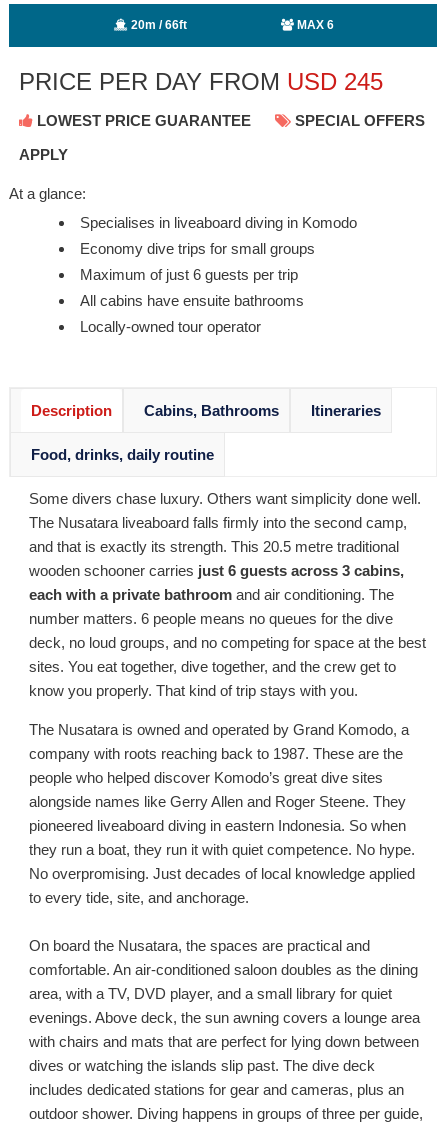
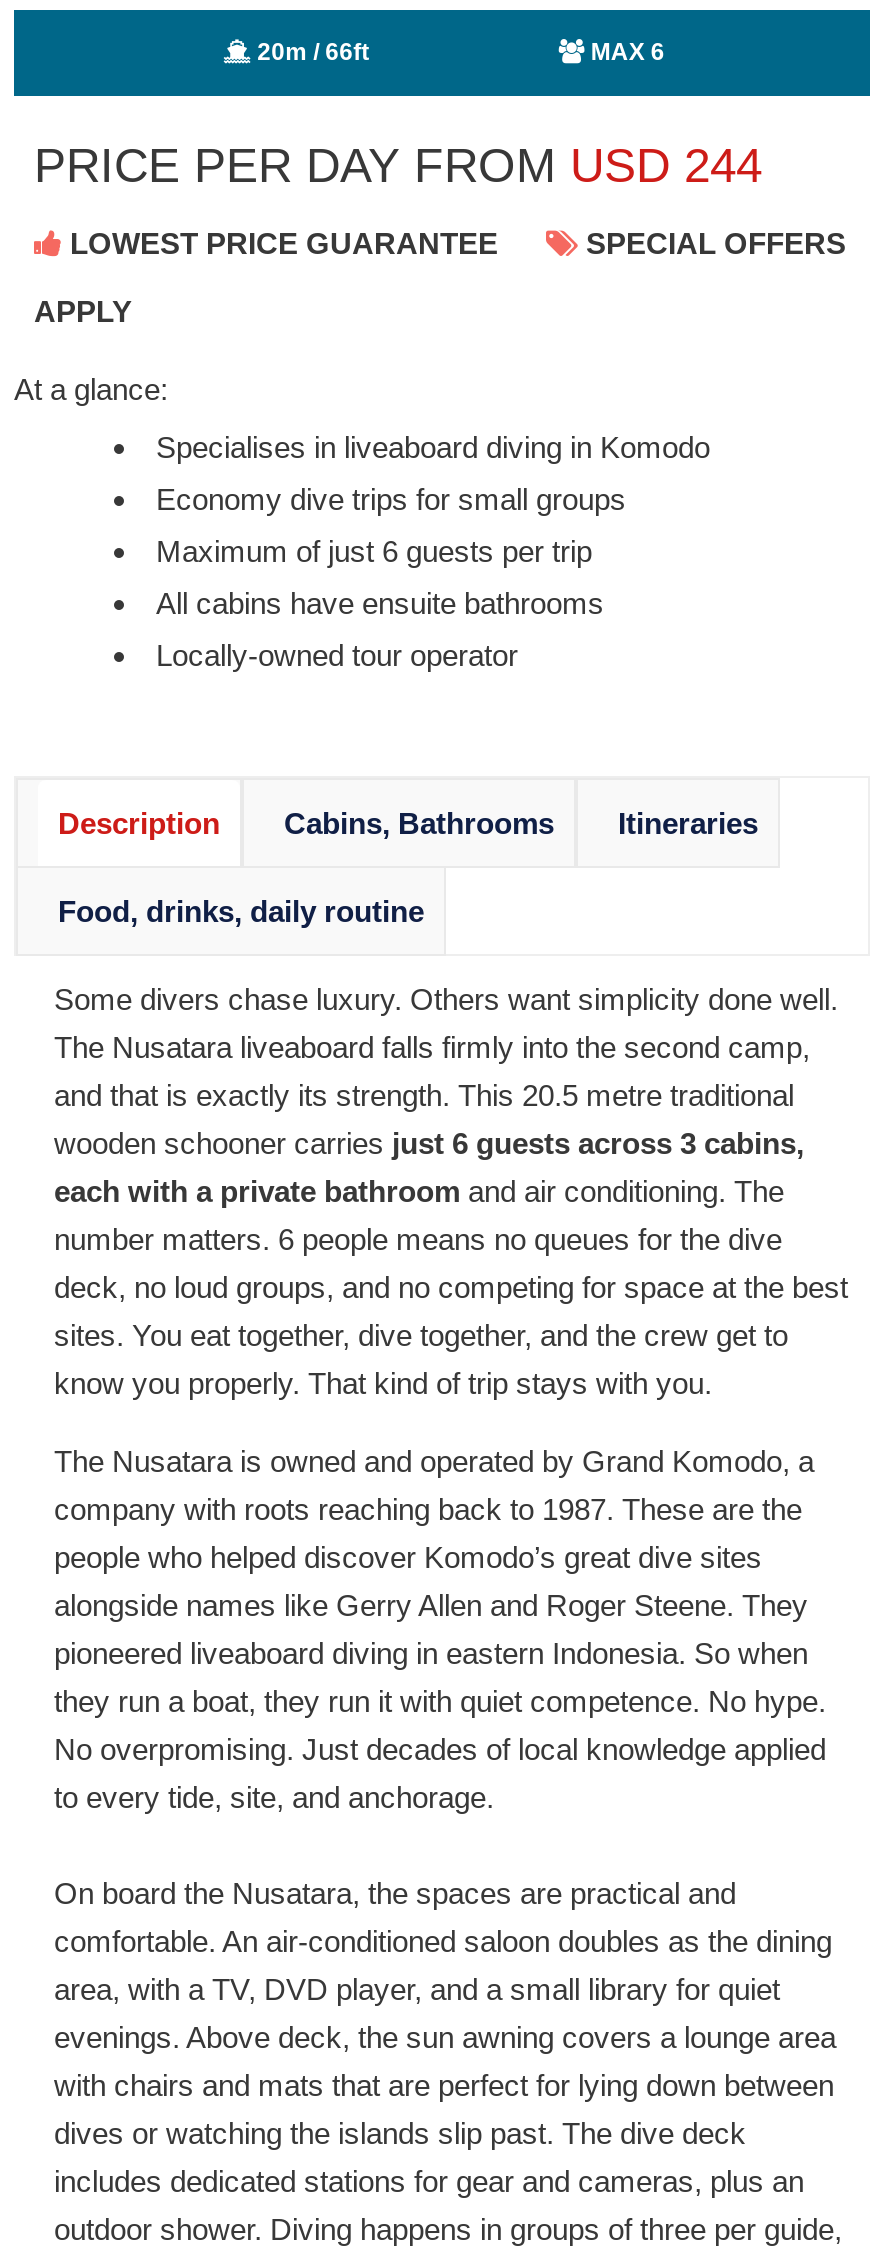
- PRICE PER DAY FROM USD 245
+ PRICE PER DAY FROM USD 244
